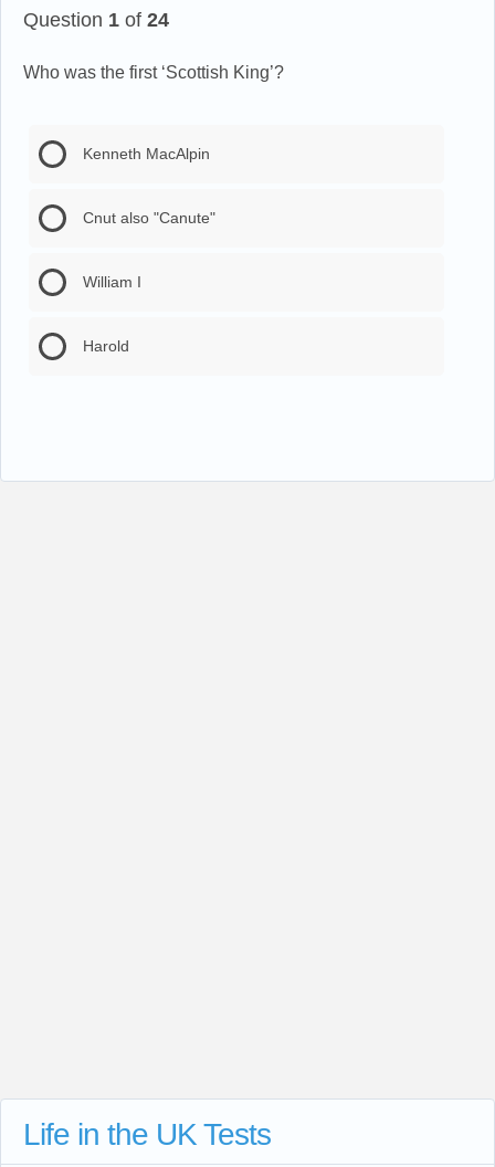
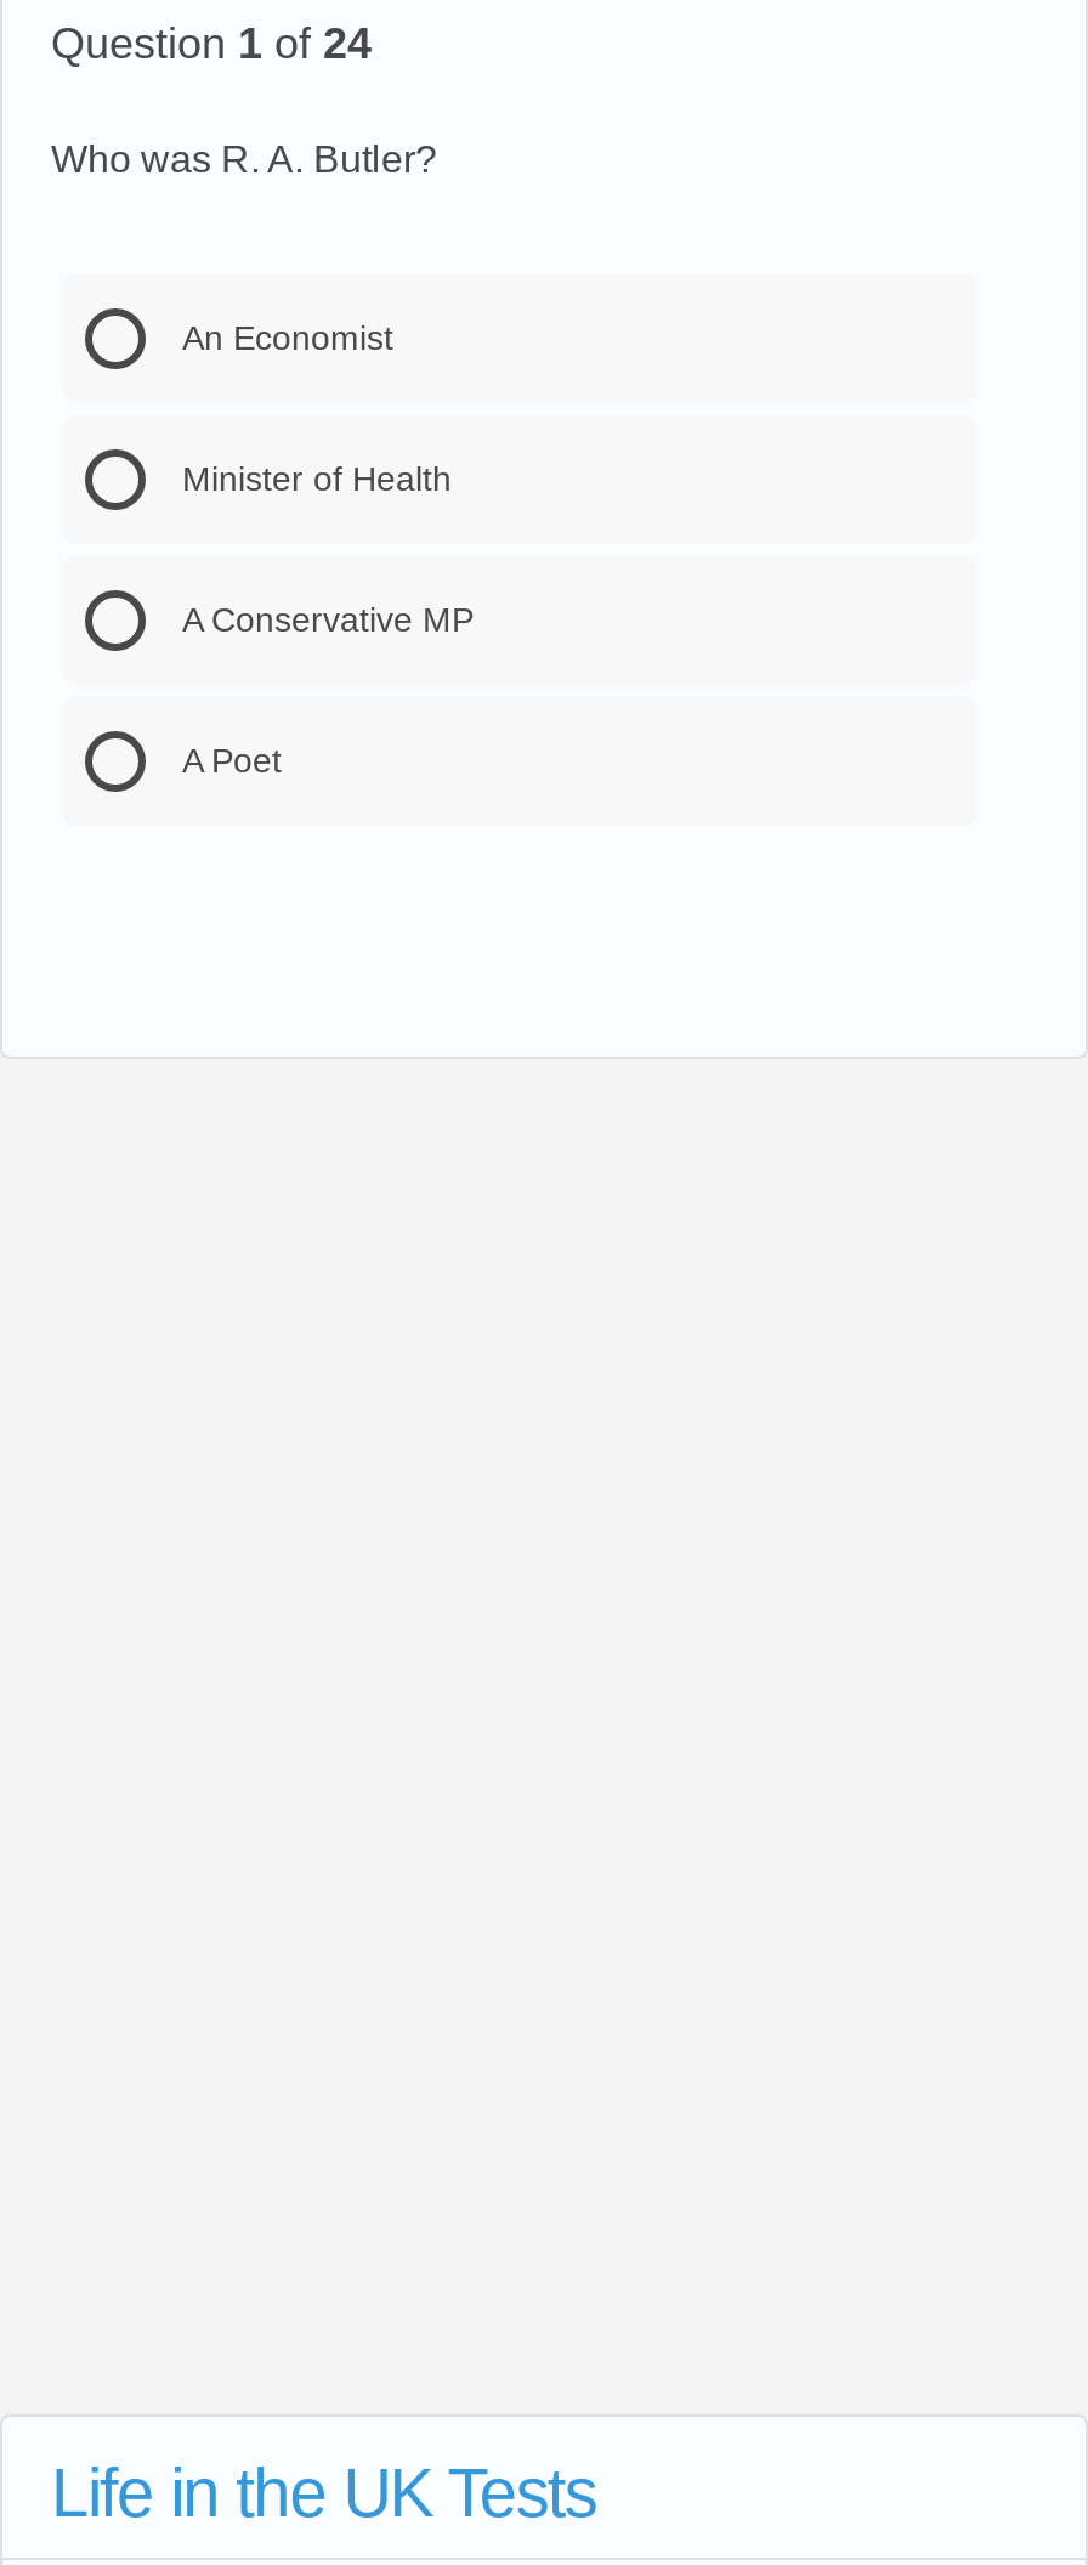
- Who was the first ‘Scottish King’?
+ Who was R. A. Butler?

- Kenneth MacAlpin
+ An Economist

- Cnut also "Canute"
+ Minister of Health

- William I
+ A Conservative MP

- Harold
+ A Poet
